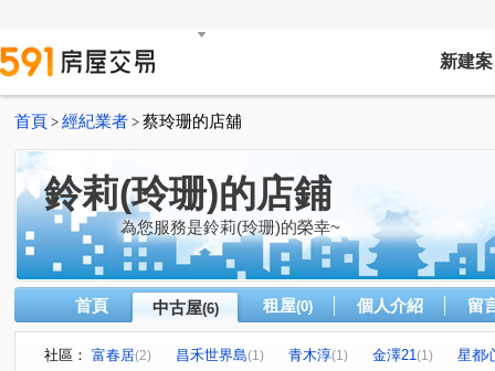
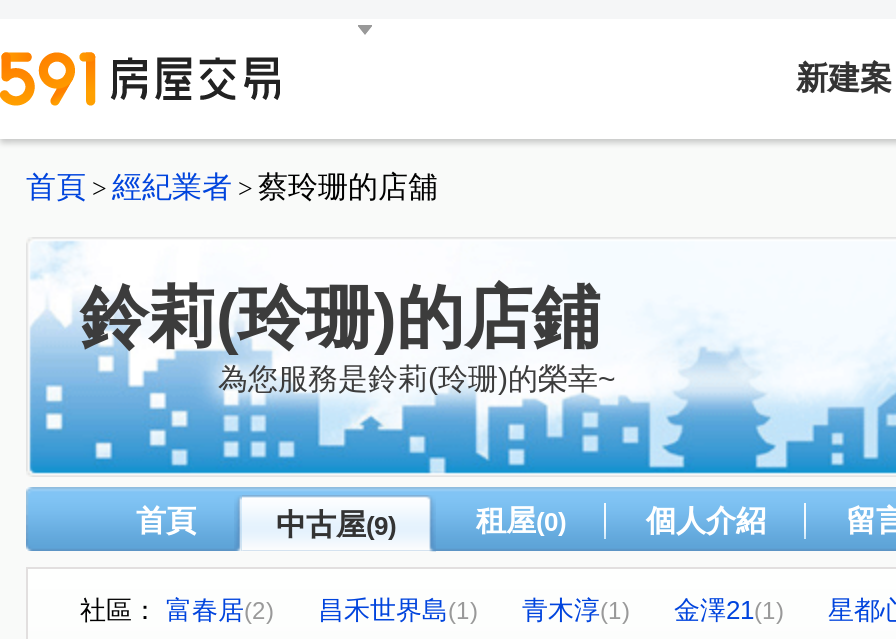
- 中古屋(6)
+ 中古屋(9)
